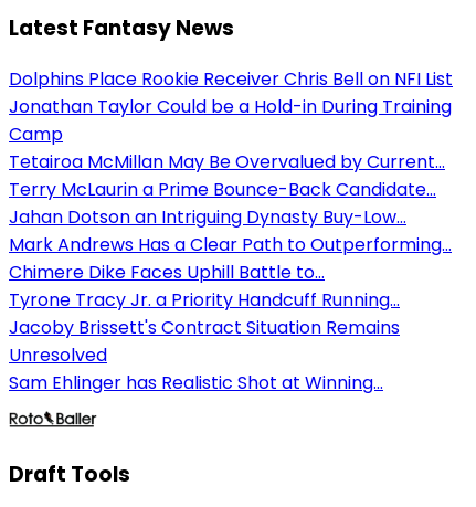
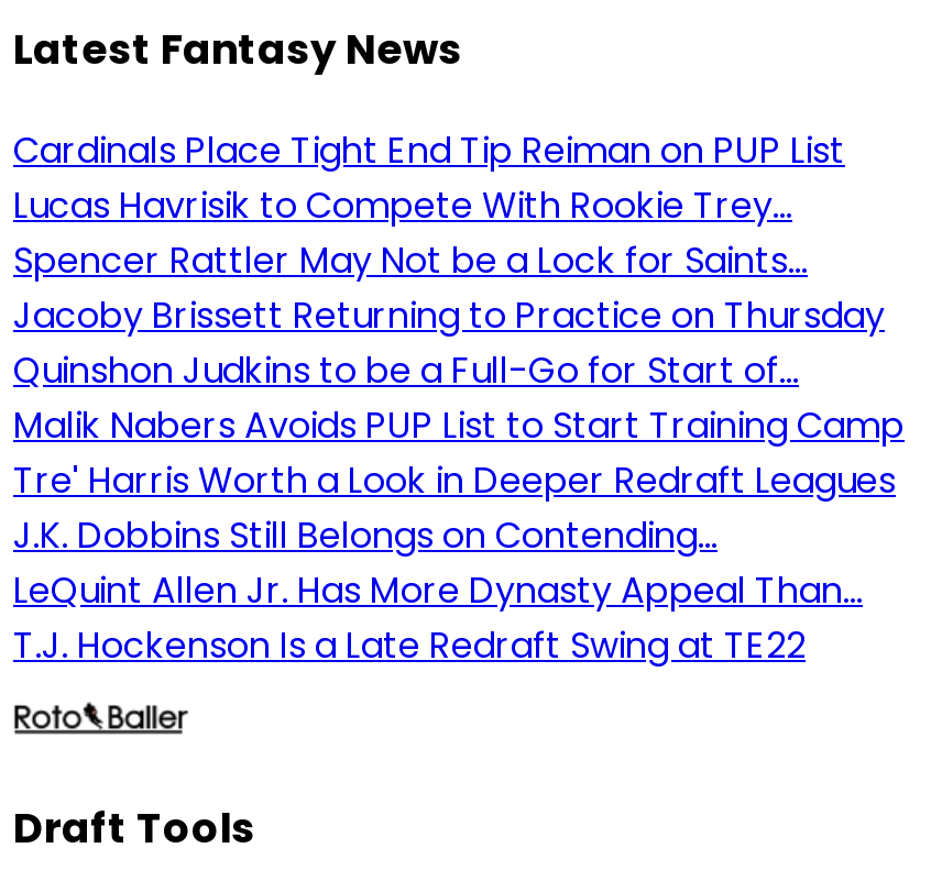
- Dolphins Place Rookie Receiver Chris Bell on NFI List
- Jonathan Taylor Could be a Hold-in During Training
- Camp
- Tetairoa McMillan May Be Overvalued by Current...
- Terry McLaurin a Prime Bounce-Back Candidate...
- Jahan Dotson an Intriguing Dynasty Buy-Low...
- Mark Andrews Has a Clear Path to Outperforming...
- Chimere Dike Faces Uphill Battle to...
- Tyrone Tracy Jr. a Priority Handcuff Running...
- Jacoby Brissett's Contract Situation Remains
- Unresolved
- Sam Ehlinger has Realistic Shot at Winning...
+ Cardinals Place Tight End Tip Reiman on PUP List
+ Lucas Havrisik to Compete With Rookie Trey...
+ Spencer Rattler May Not be a Lock for Saints...
+ Jacoby Brissett Returning to Practice on Thursday
+ Quinshon Judkins to be a Full-Go for Start of...
+ Malik Nabers Avoids PUP List to Start Training Camp
+ Tre' Harris Worth a Look in Deeper Redraft Leagues
+ J.K. Dobbins Still Belongs on Contending...
+ LeQuint Allen Jr. Has More Dynasty Appeal Than...
+ T.J. Hockenson Is a Late Redraft Swing at TE22
